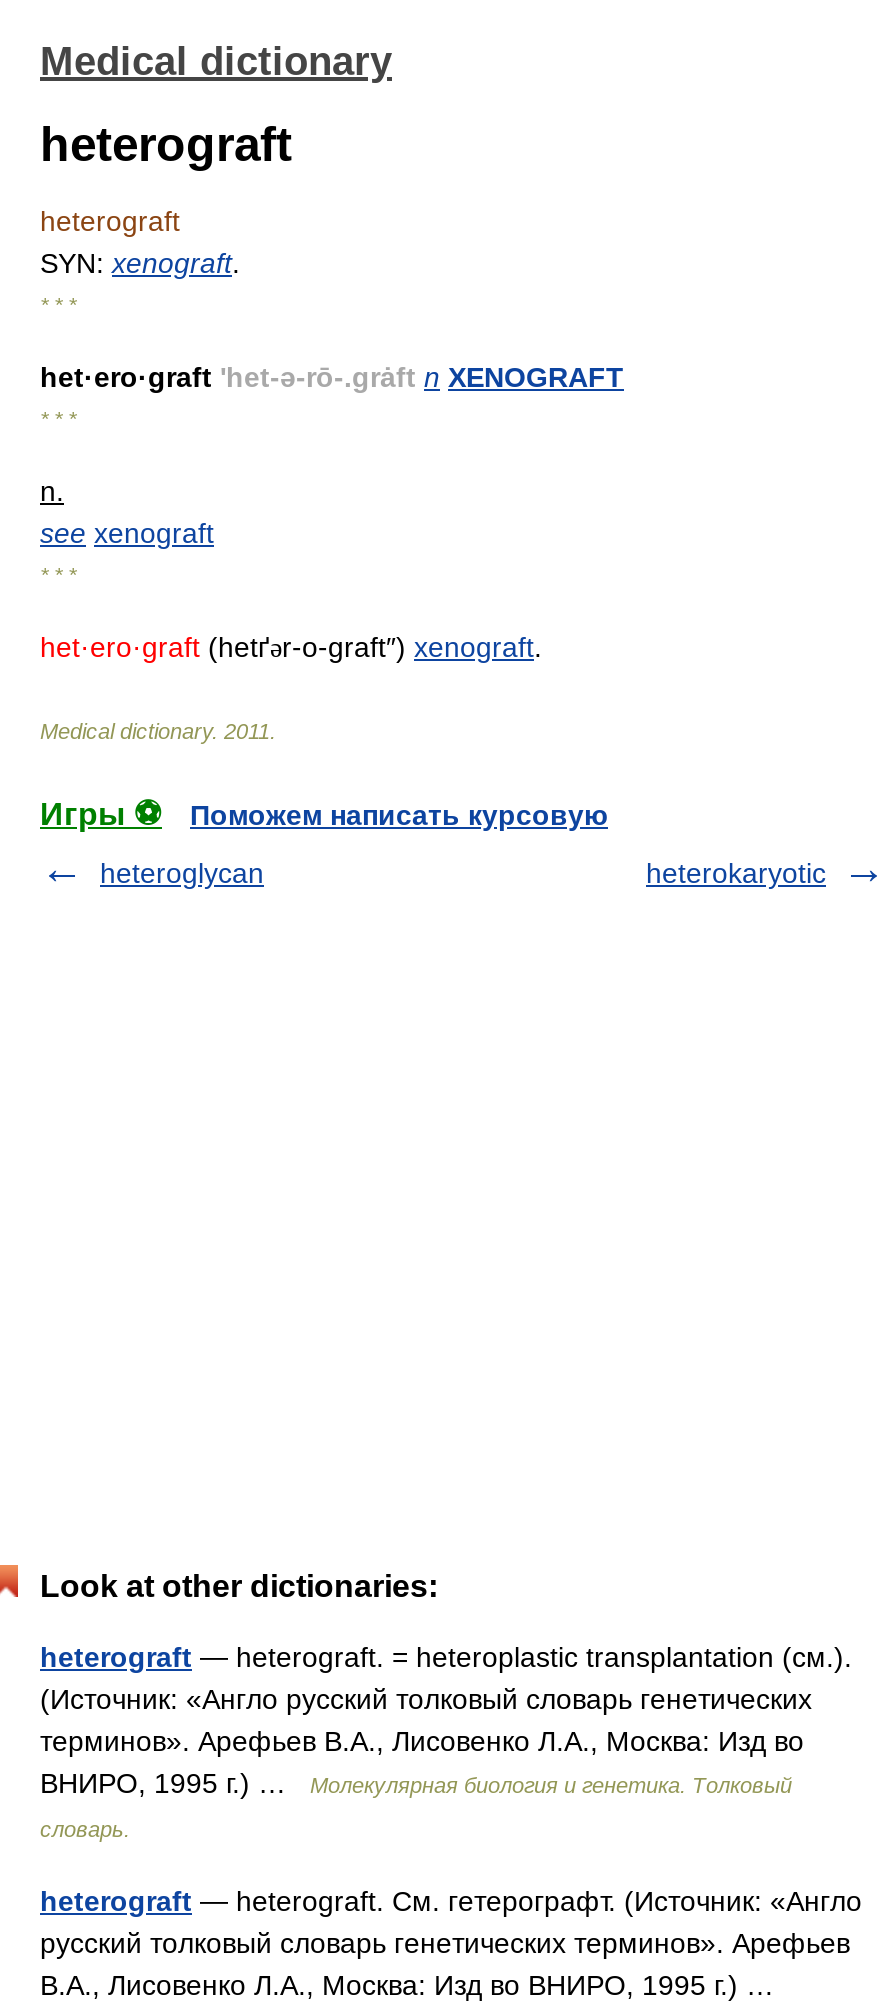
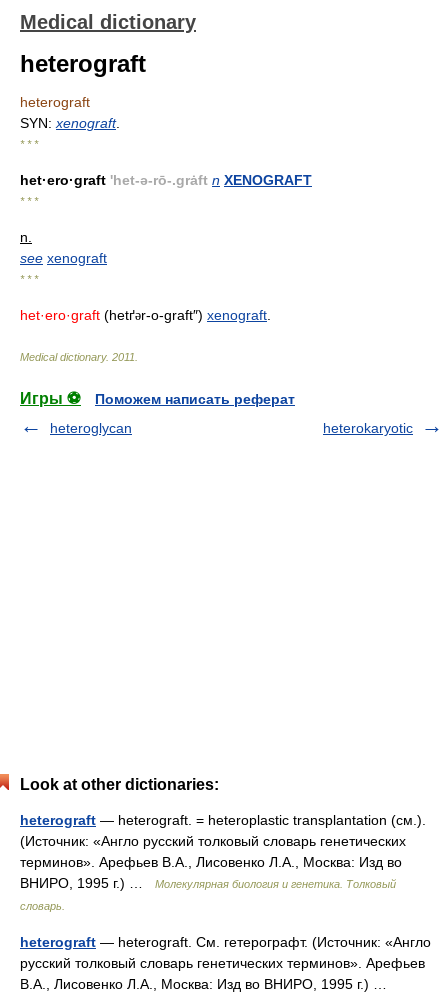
- Поможем написать курсовую
+ Поможем написать реферат
